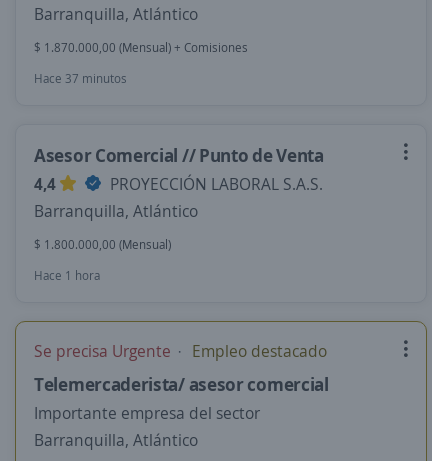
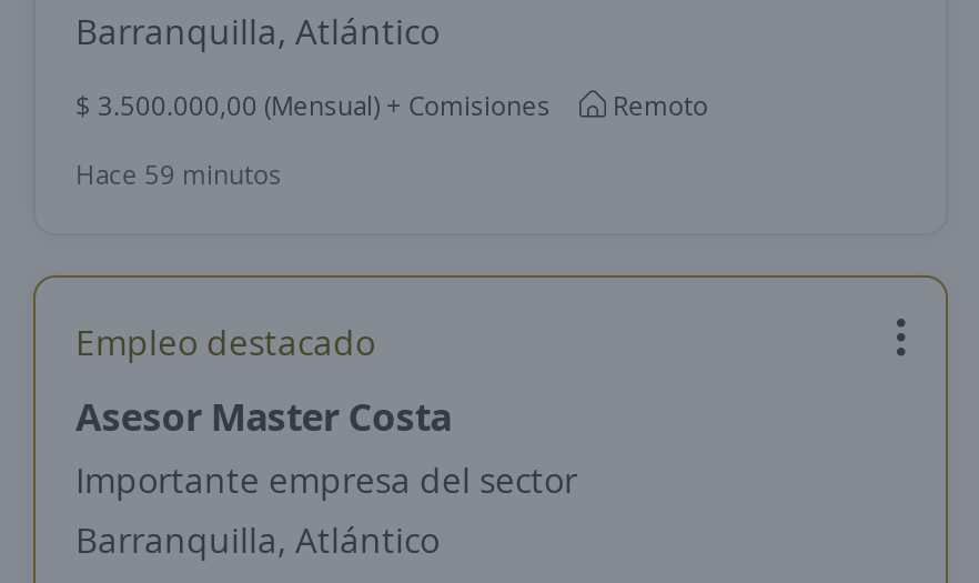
- $ 1.870.000,00 (Mensual) + Comisiones
- Hace 37 minutos
- Asesor Comercial // Punto de Venta
- 4,4
- PROYECCIÓN LABORAL S.A.S.
- Barranquilla, Atlántico
- $ 1.800.000,00 (Mensual)
- Hace 1 hora
+ $ 3.500.000,00 (Mensual) + Comisiones
+ Remoto
+ Hace 59 minutos

- Se precisa Urgente Empleo destacado
- Telemercaderista/ asesor comercial
+ Empleo destacado
+ Asesor Master Costa
